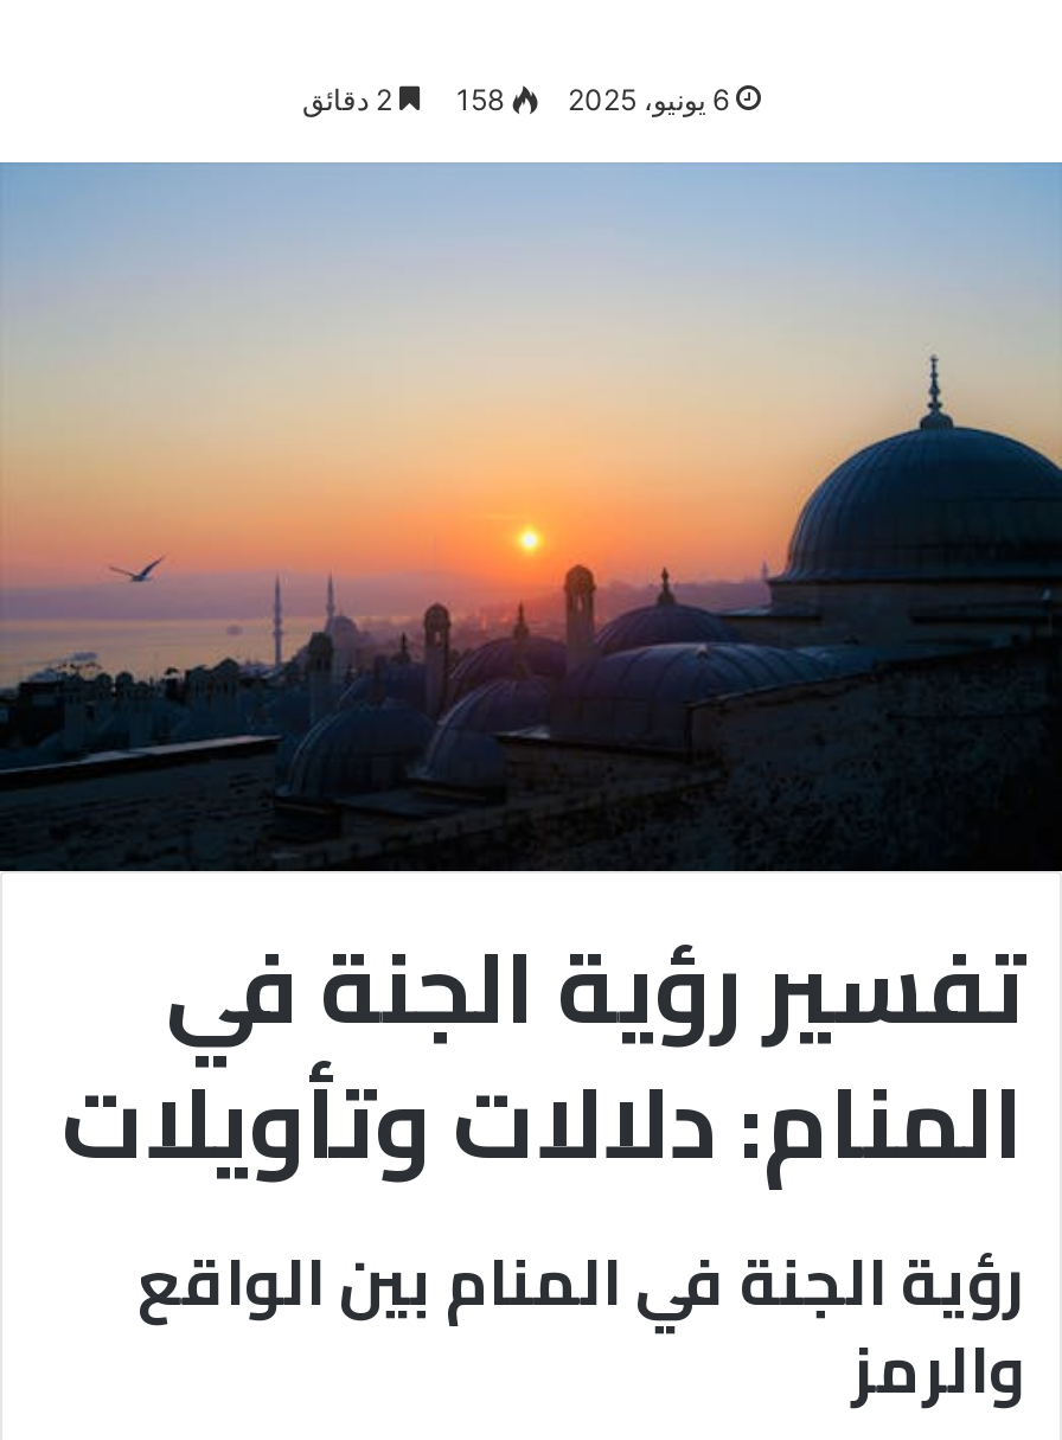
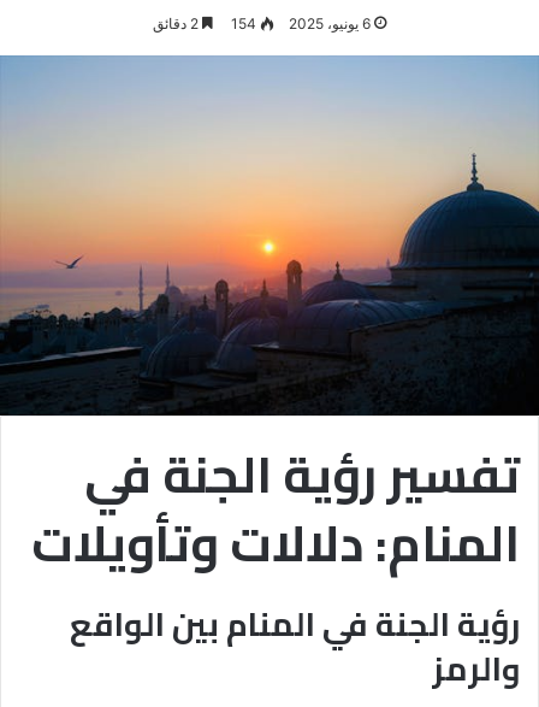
- 158
+ 154
